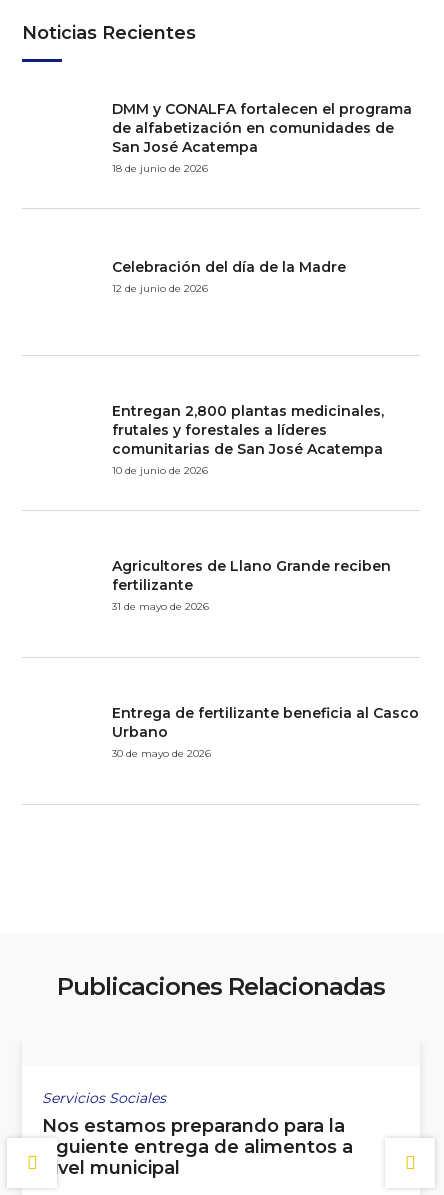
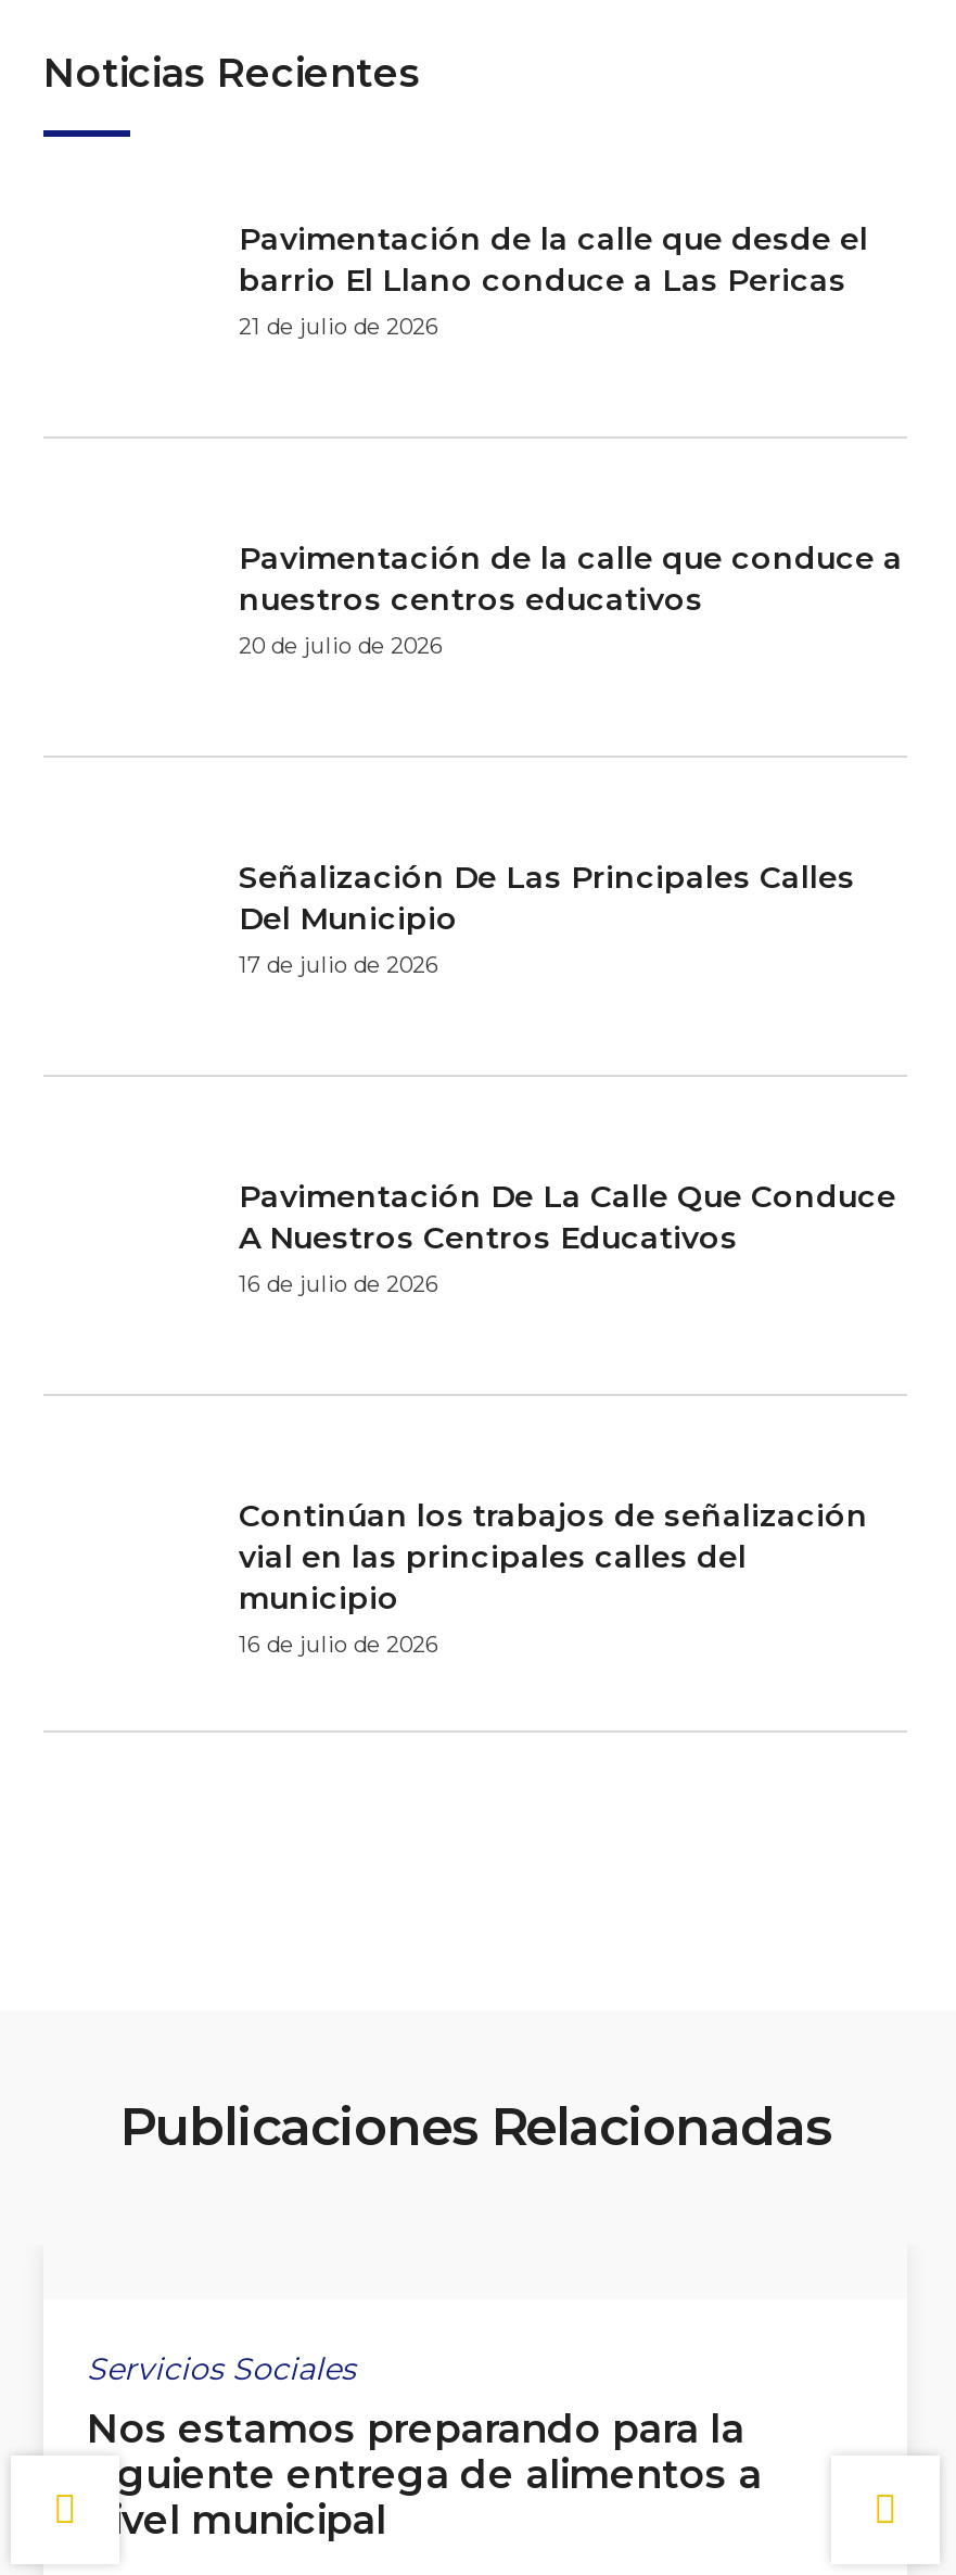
- DMM y CONALFA fortalecen el programa
- de alfabetización en comunidades de
- San José Acatempa
- 18 de junio de 2026
+ Pavimentación de la calle que desde el
+ barrio El Llano conduce a Las Pericas
+ 21 de julio de 2026

- Celebración del día de la Madre
- 12 de junio de 2026
+ Pavimentación de la calle que conduce a
+ nuestros centros educativos
+ 20 de julio de 2026

- Entregan 2,800 plantas medicinales,
- frutales y forestales a líderes
- comunitarias de San José Acatempa
- 10 de junio de 2026
+ Señalización De Las Principales Calles
+ Del Municipio
+ 17 de julio de 2026

- Agricultores de Llano Grande reciben
- fertilizante
- 31 de mayo de 2026
+ Pavimentación De La Calle Que Conduce
+ A Nuestros Centros Educativos
+ 16 de julio de 2026

- Entrega de fertilizante beneficia al Casco
- Urbano
- 30 de mayo de 2026
+ Continúan los trabajos de señalización
+ vial en las principales calles del
+ municipio
+ 16 de julio de 2026
